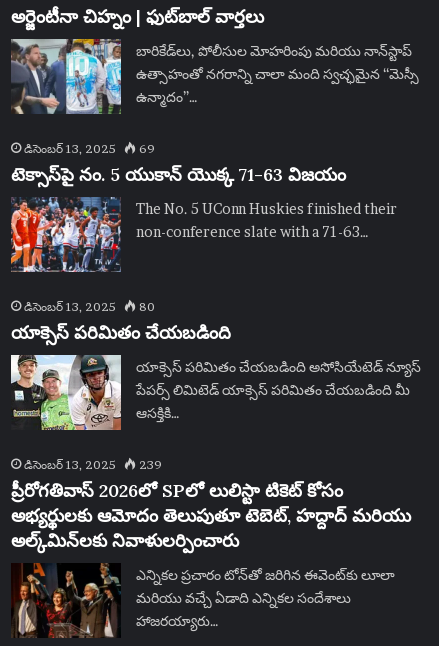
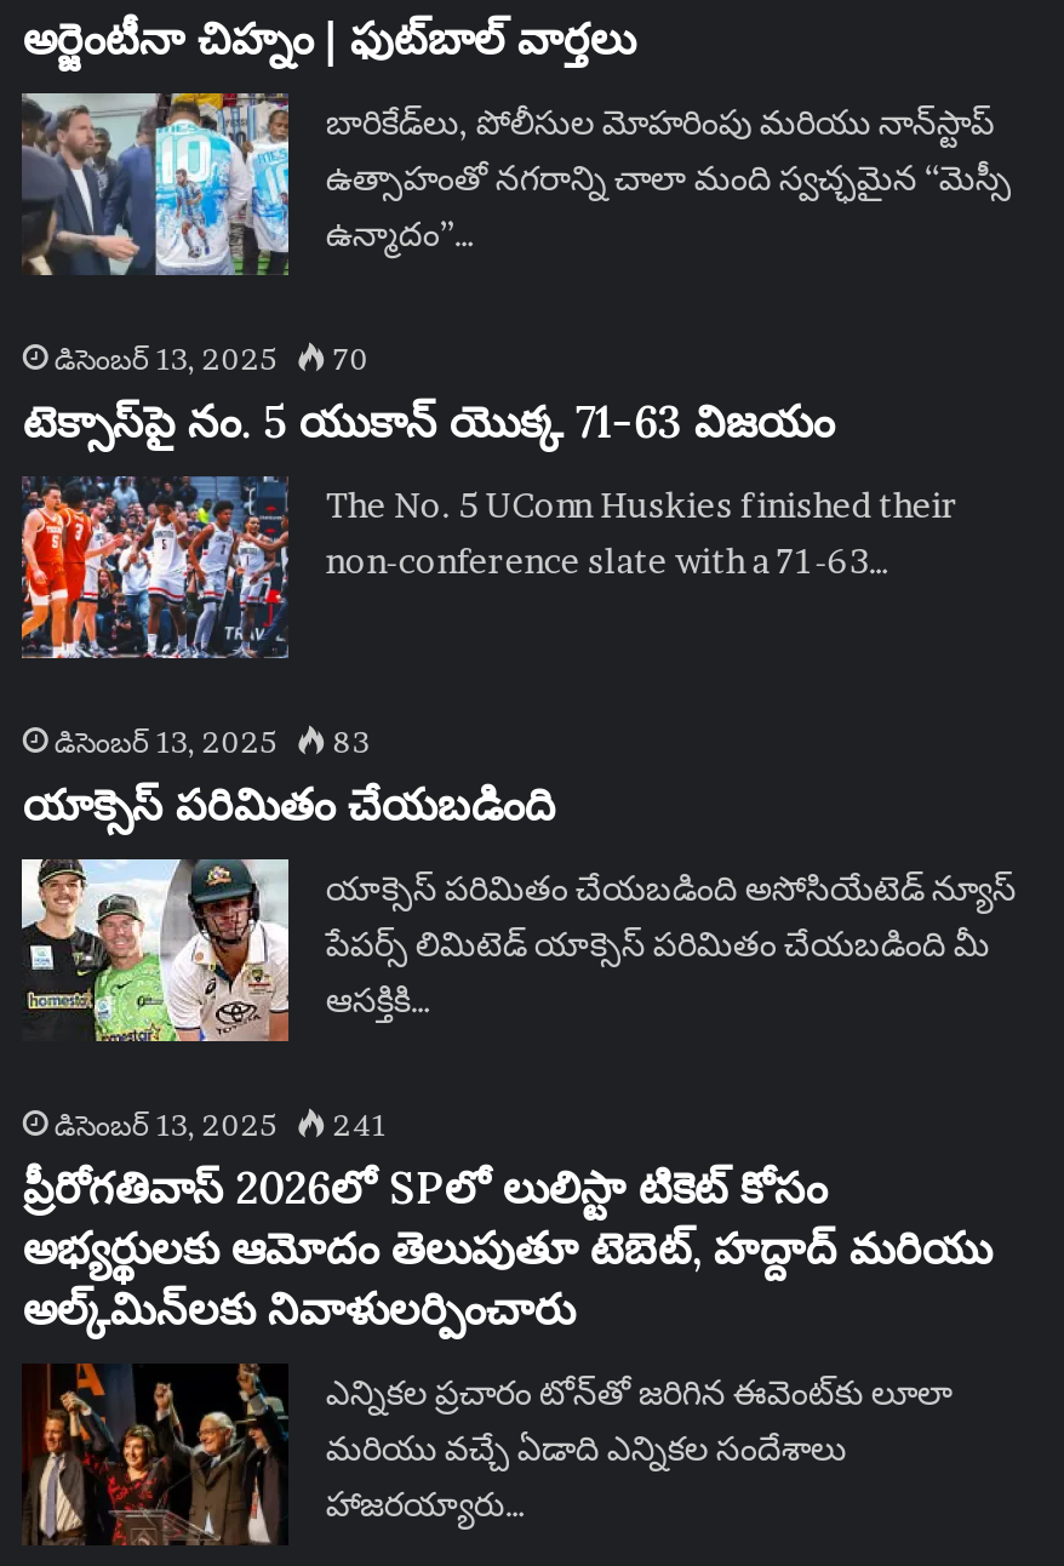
- డిసెంబర్ 13, 2025 69
+ డిసెంబర్ 13, 2025 70

- డిసెంబర్ 13, 2025 80
+ డిసెంబర్ 13, 2025 83

- డిసెంబర్ 13, 2025 239
+ డిసెంబర్ 13, 2025 241
